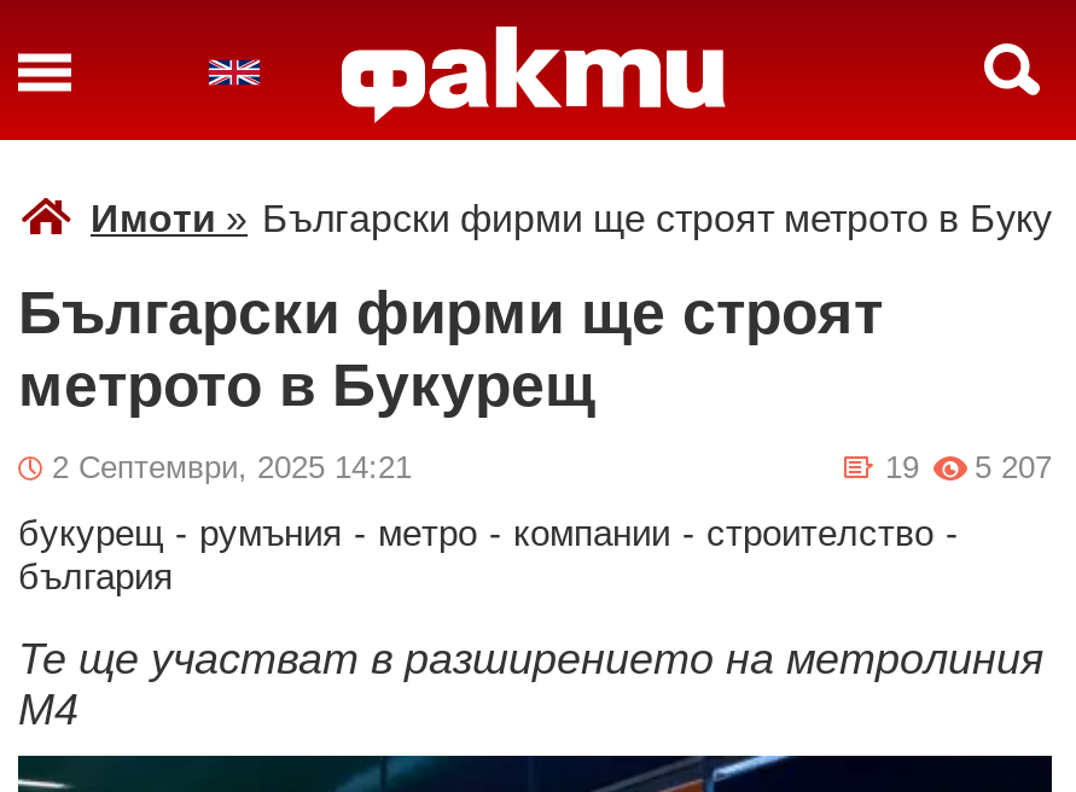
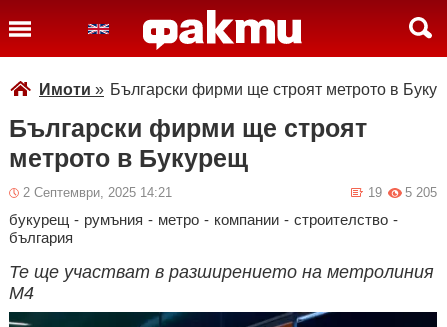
- 19 5 207
+ 19 5 205
